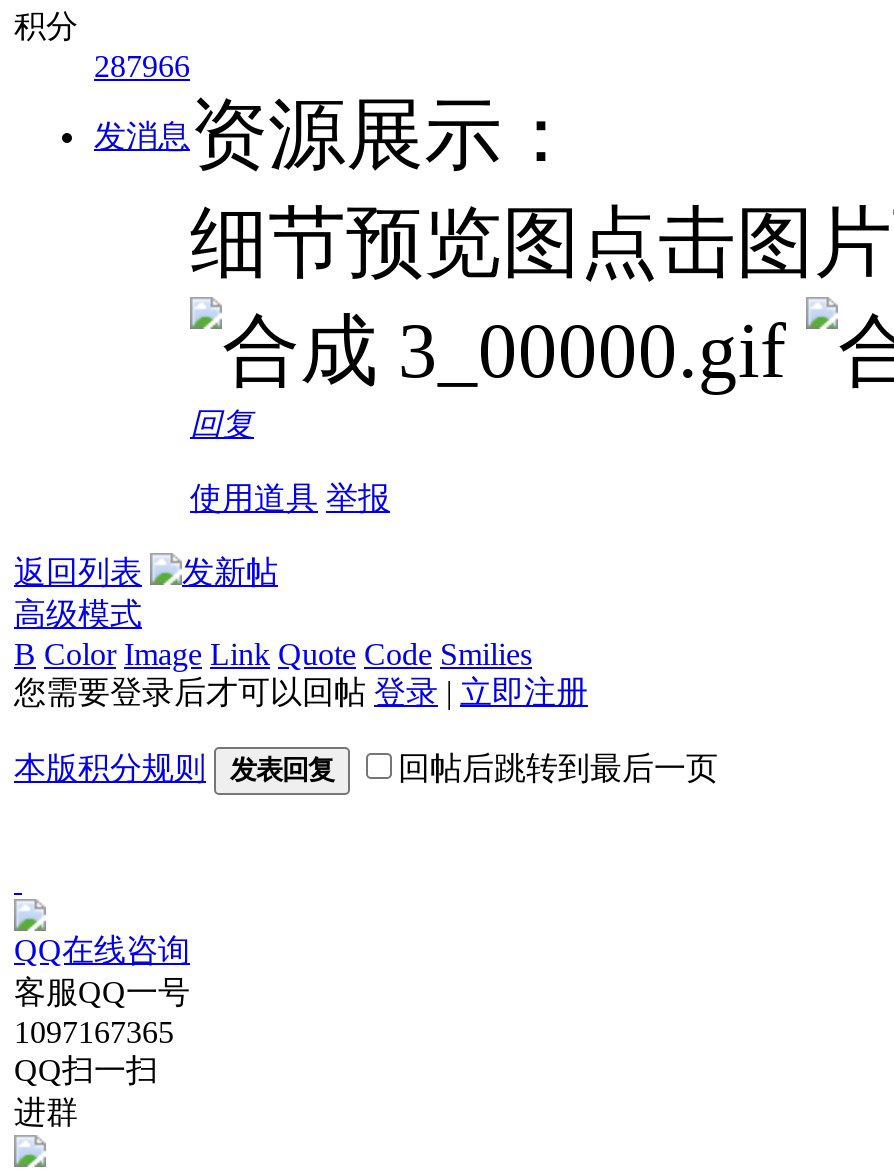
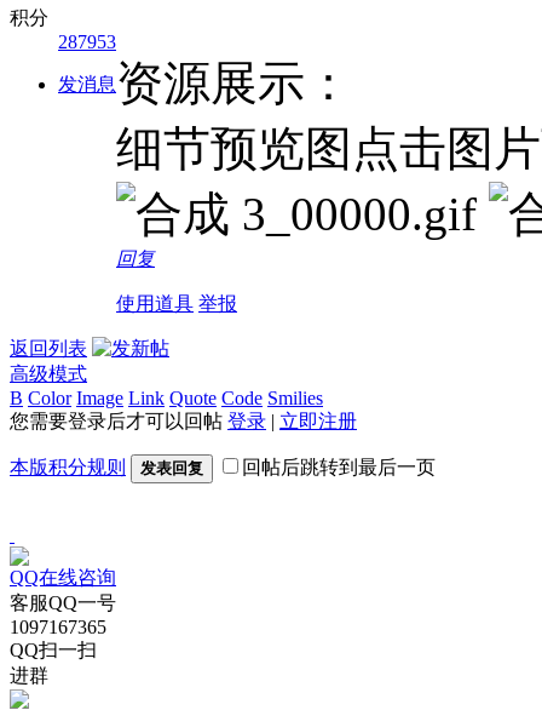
- 287966
+ 287953
